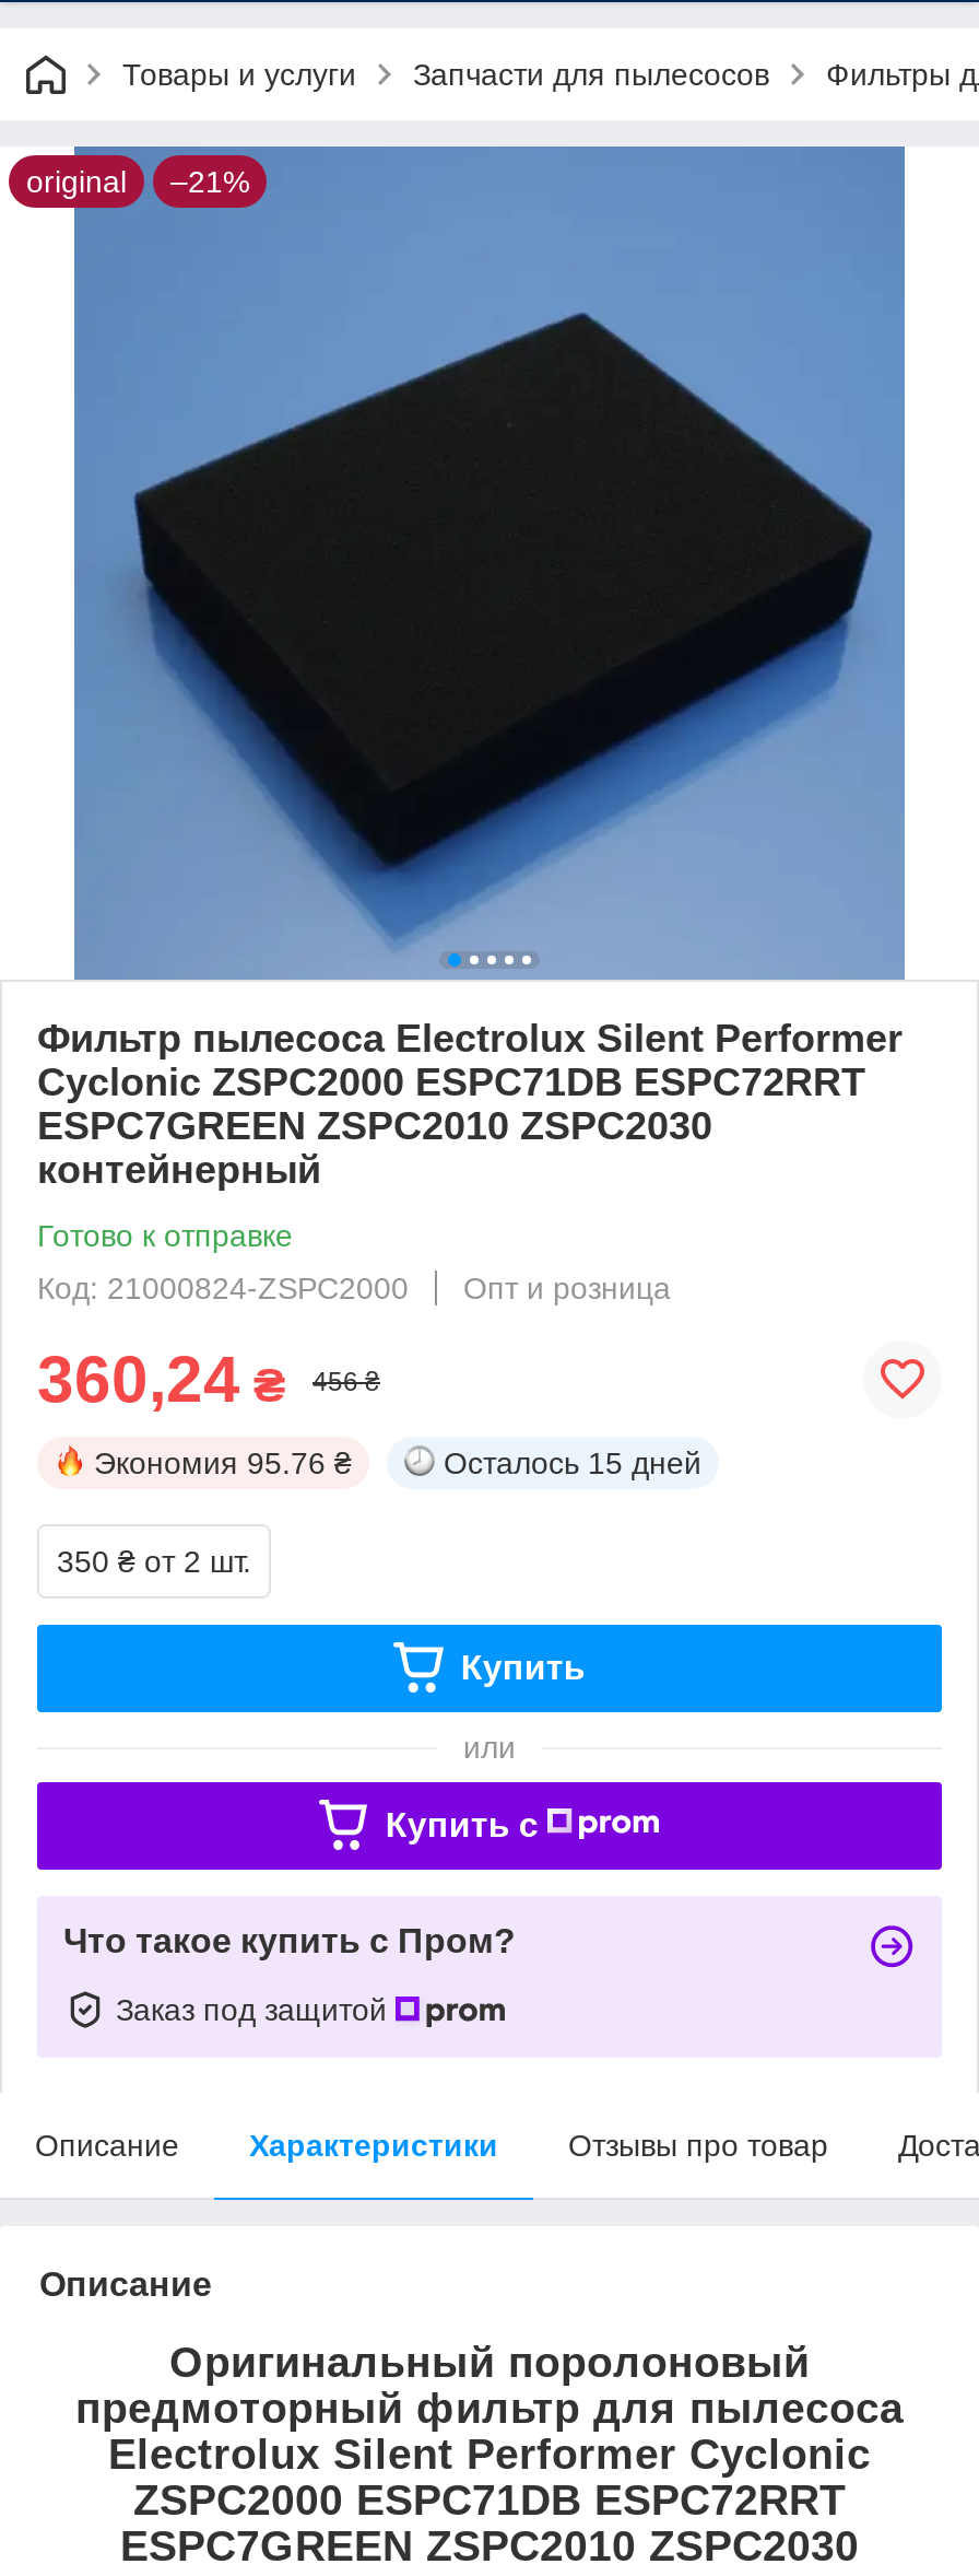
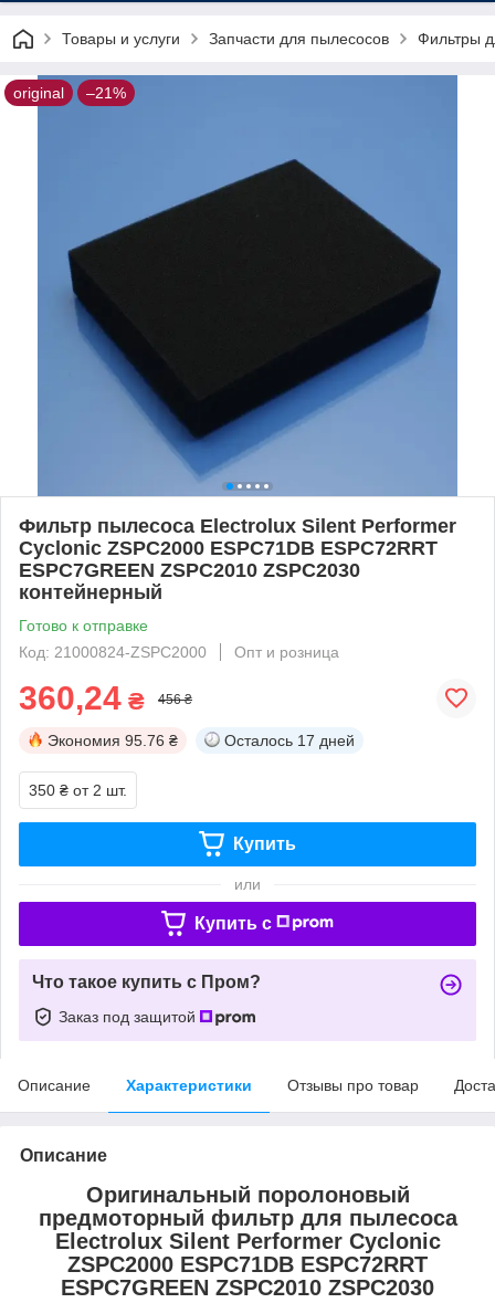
- Осталось 15 дней
+ Осталось 17 дней
